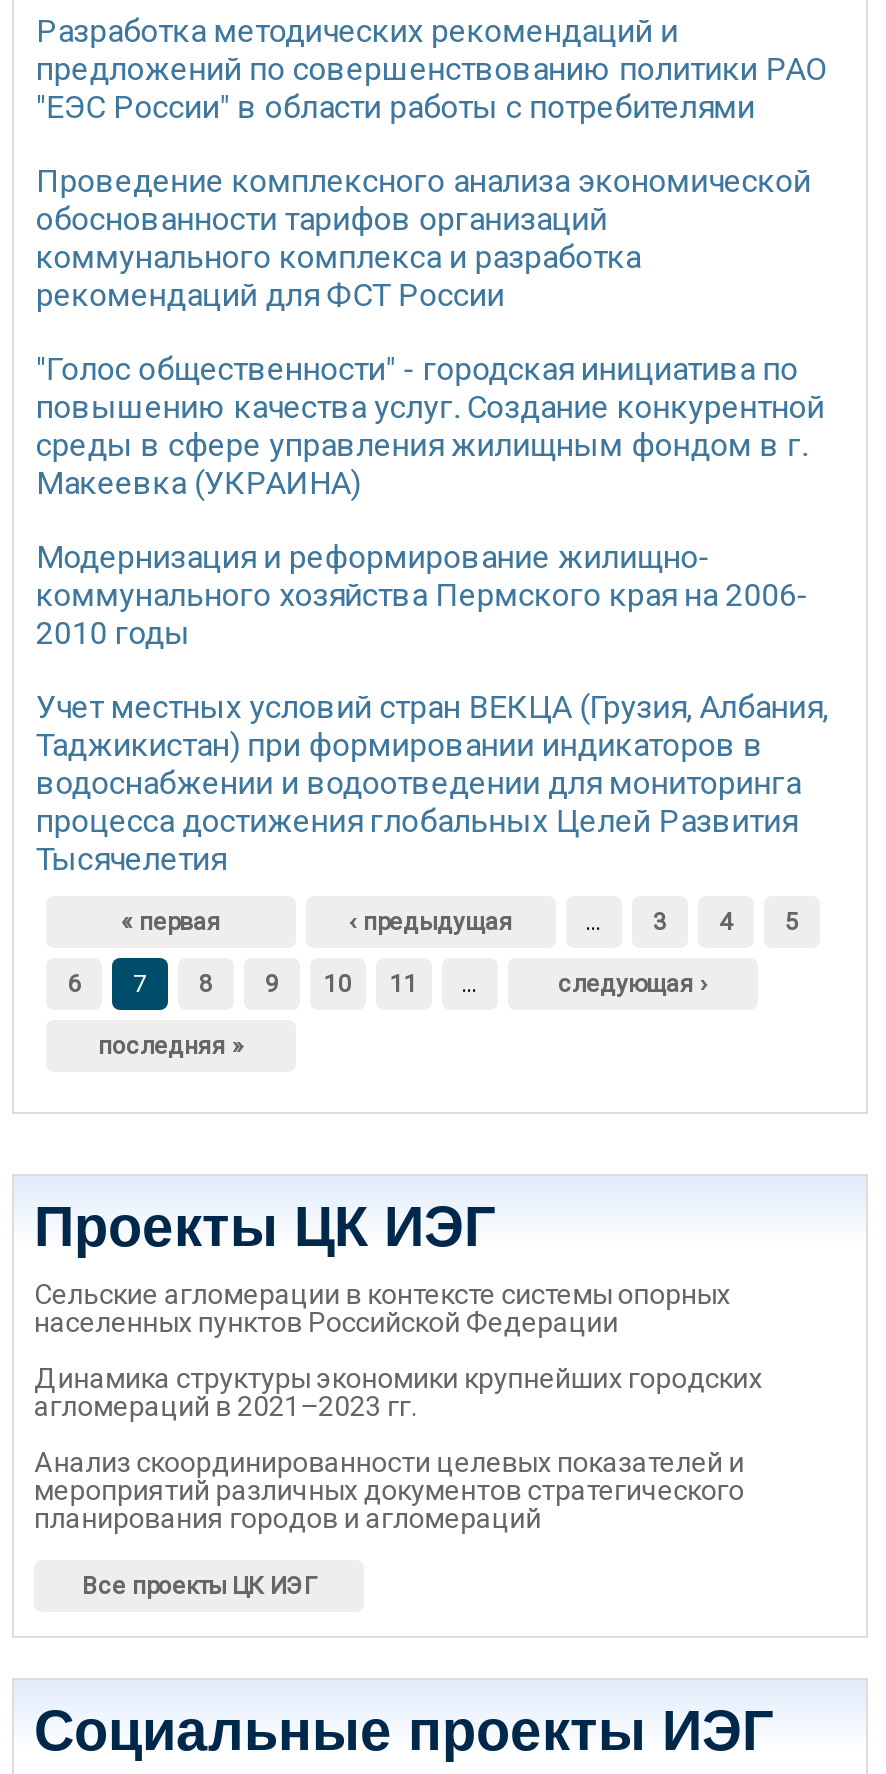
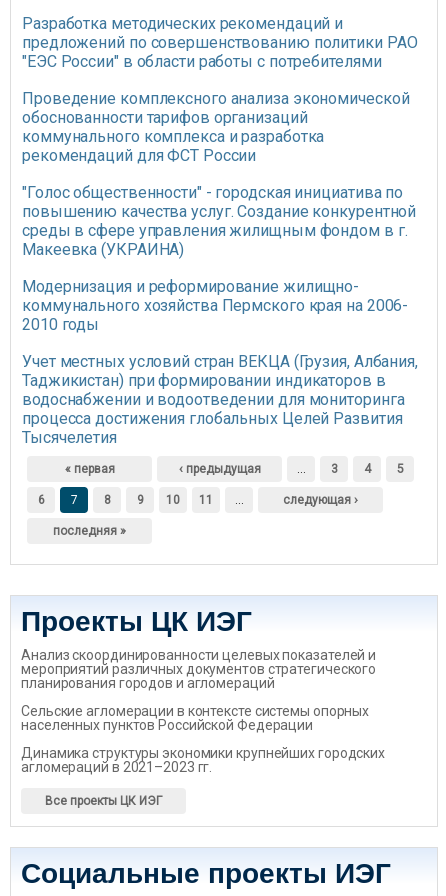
moved down: Сельские агломерации в контексте системы опорных | населенных пунктов Российской Федерации | Динамика структуры экономики крупнейших городских | агломераций в 2021–2023 гг.

moved up: Анализ скоординированности целевых показателей и | мероприятий различных документов стратегического | планирования городов и агломераций
